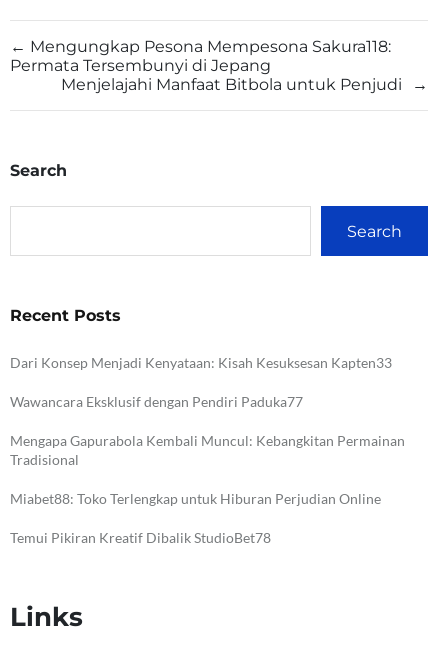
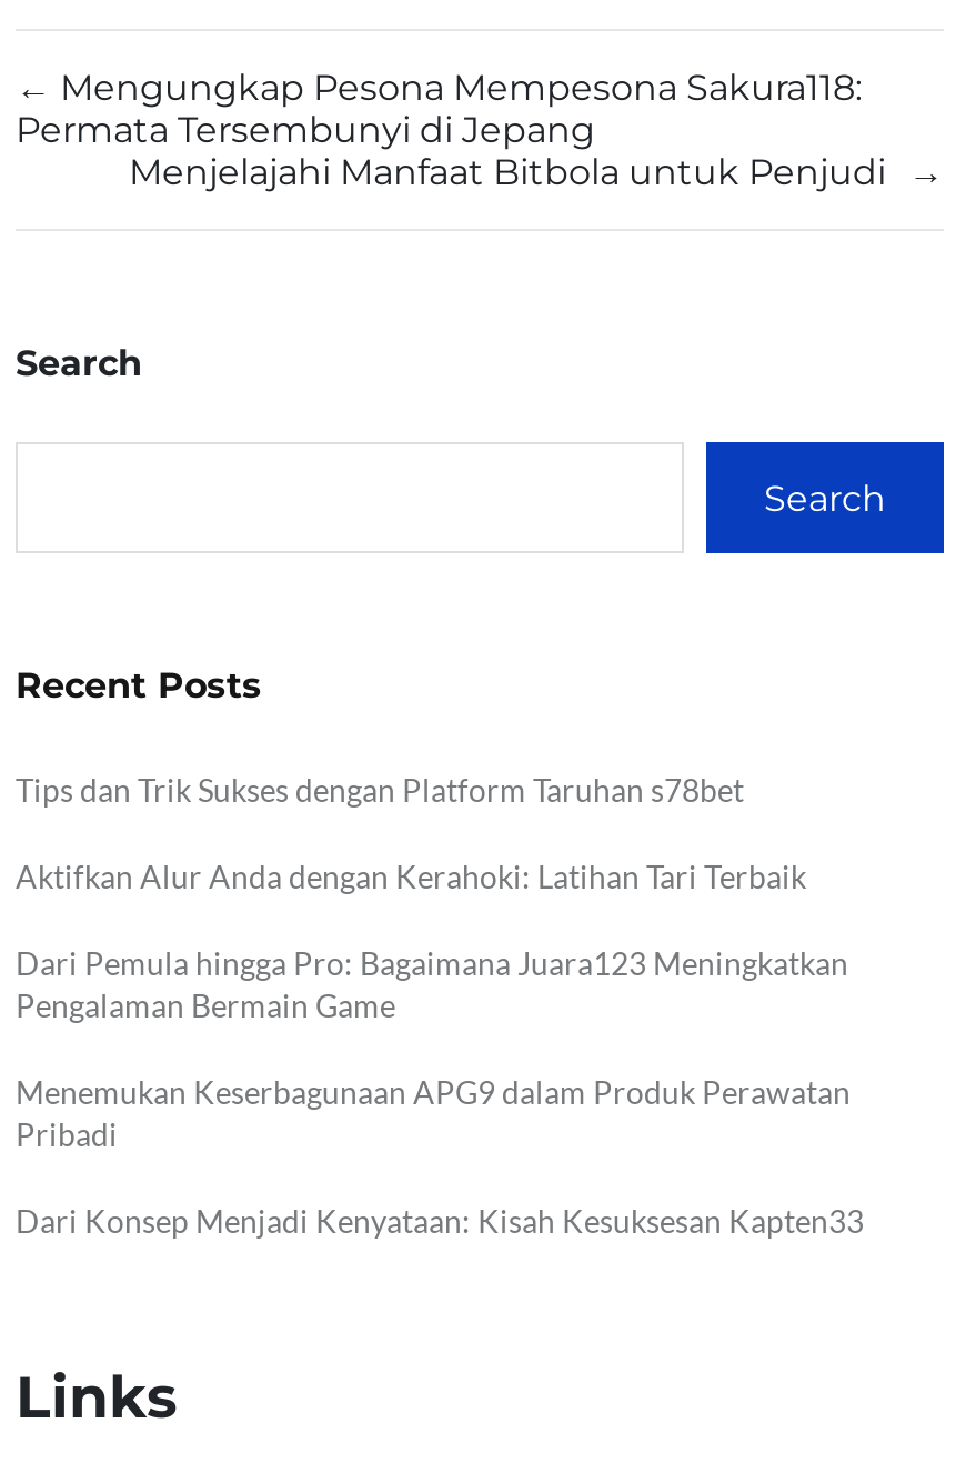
+ Tips dan Trik Sukses dengan Platform Taruhan s78bet
+ Aktifkan Alur Anda dengan Kerahoki: Latihan Tari Terbaik
+ Dari Pemula hingga Pro: Bagaimana Juara123 Meningkatkan
+ Pengalaman Bermain Game
+ Menemukan Keserbagunaan APG9 dalam Produk Perawatan
+ Pribadi

moved down: Dari Konsep Menjadi Kenyataan: Kisah Kesuksesan Kapten33

- Wawancara Eksklusif dengan Pendiri Paduka77
- Mengapa Gapurabola Kembali Muncul: Kebangkitan Permainan
- Tradisional
- Miabet88: Toko Terlengkap untuk Hiburan Perjudian Online
- Temui Pikiran Kreatif Dibalik StudioBet78
